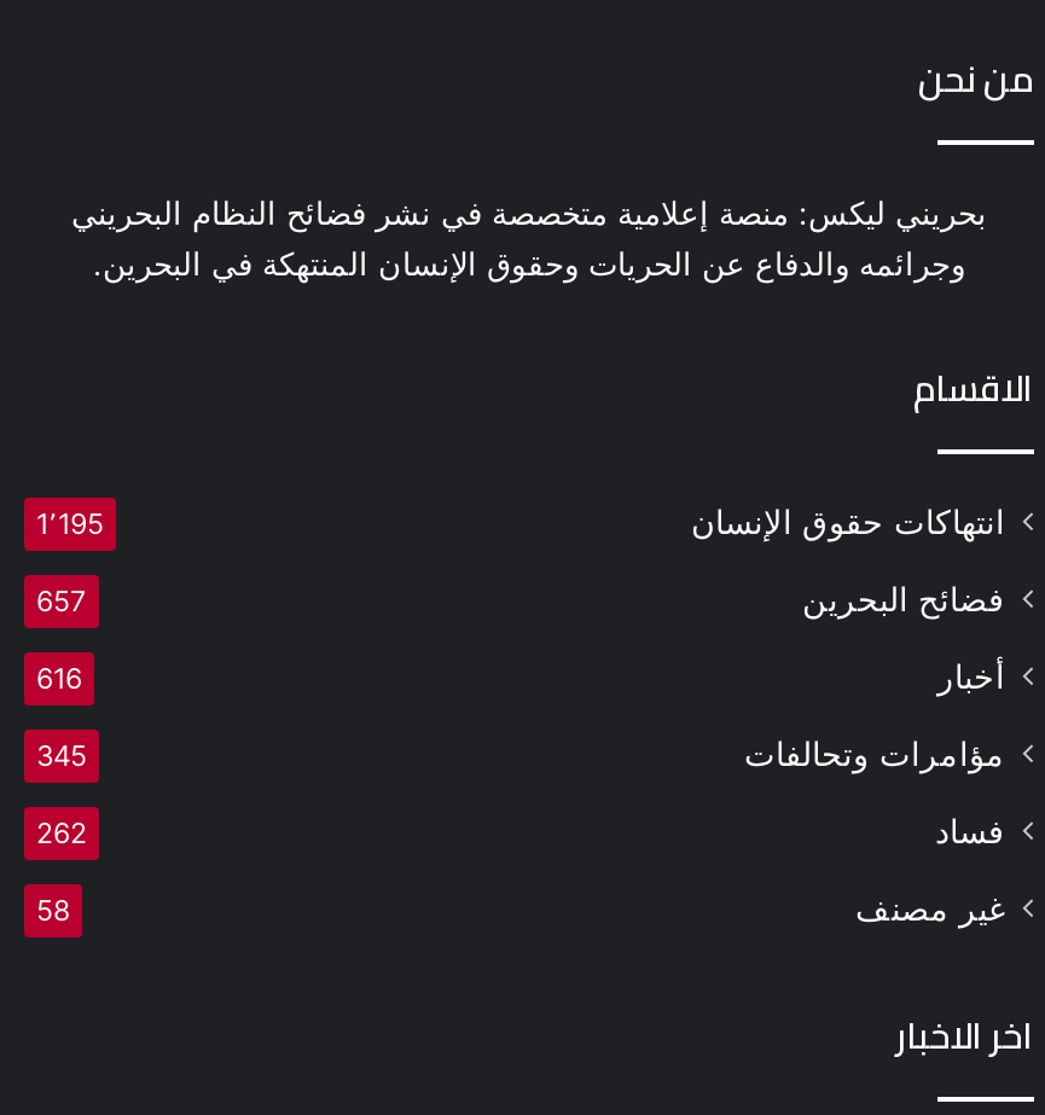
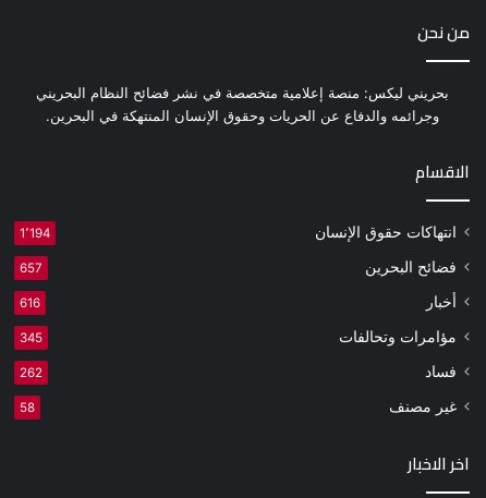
- 1٬195
+ 1٬194
